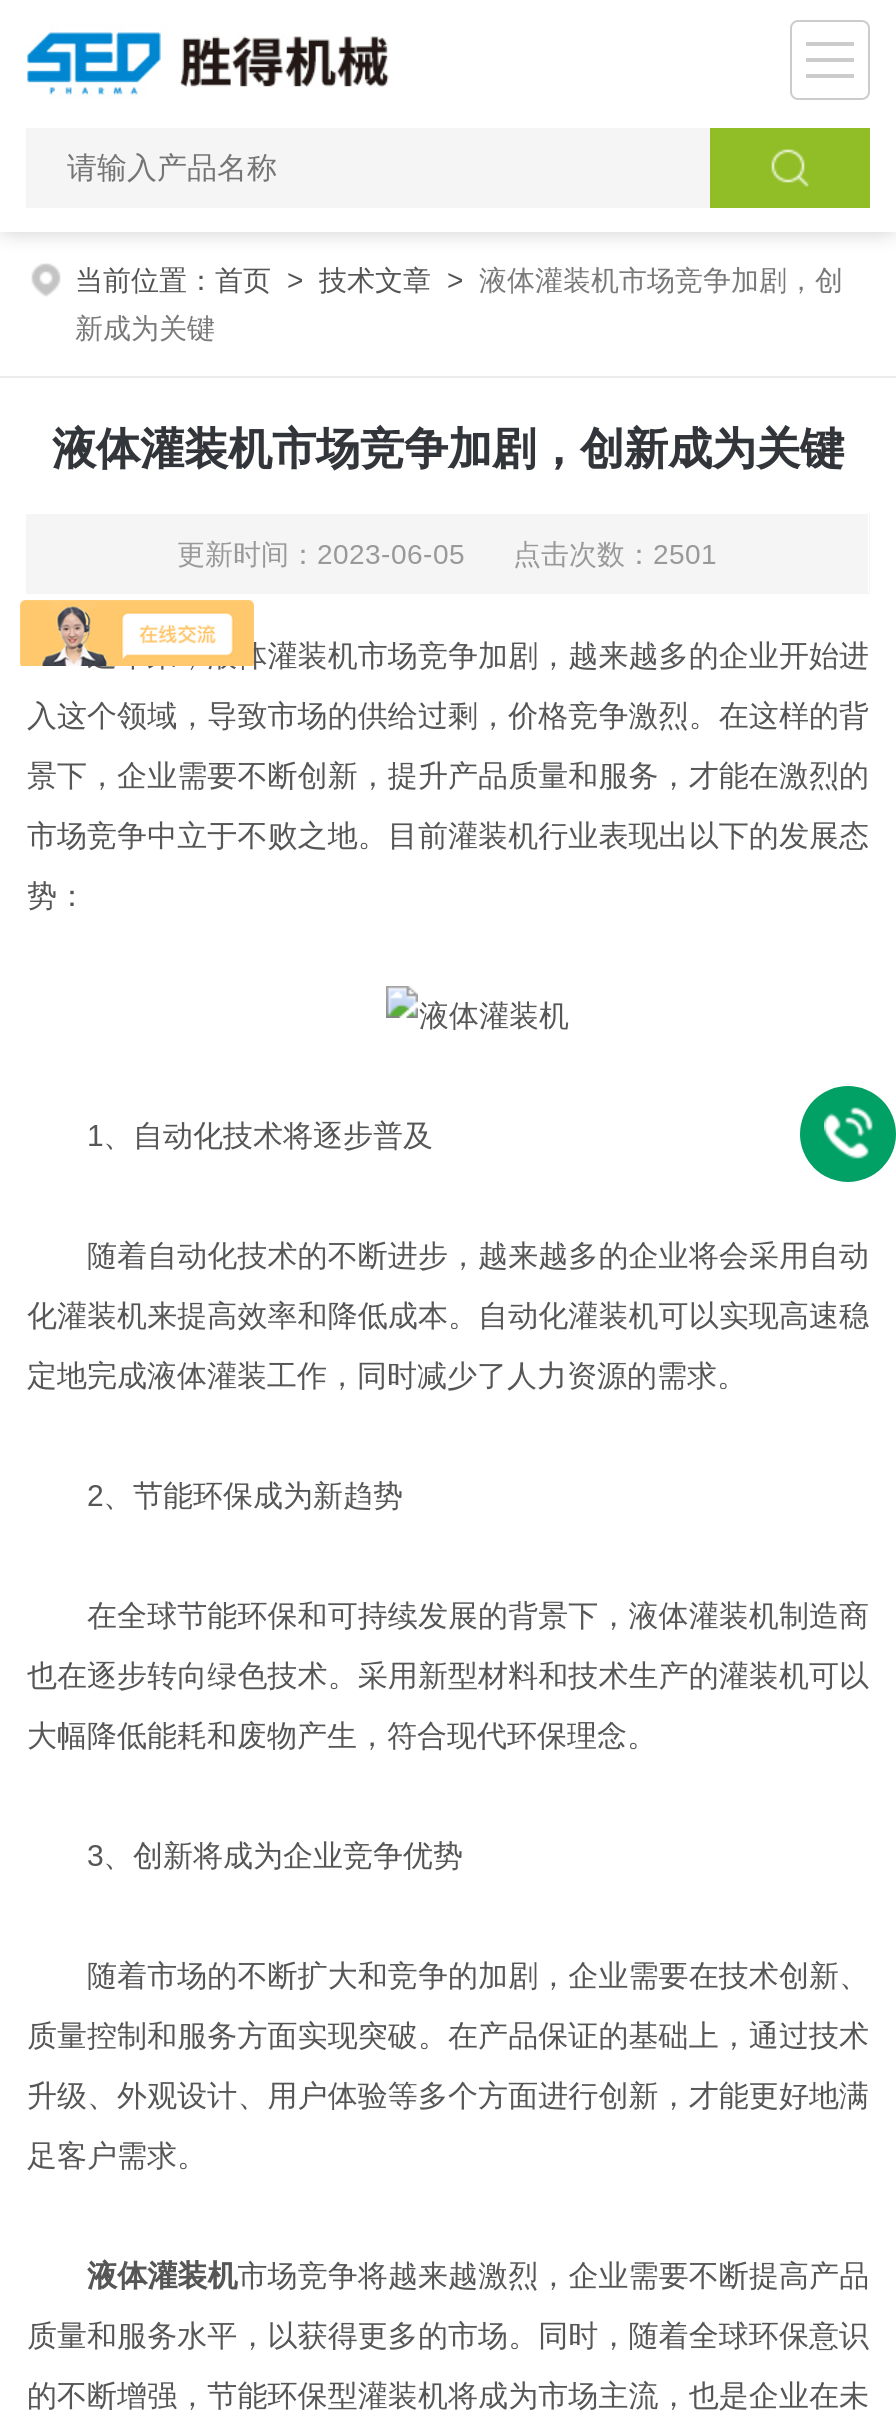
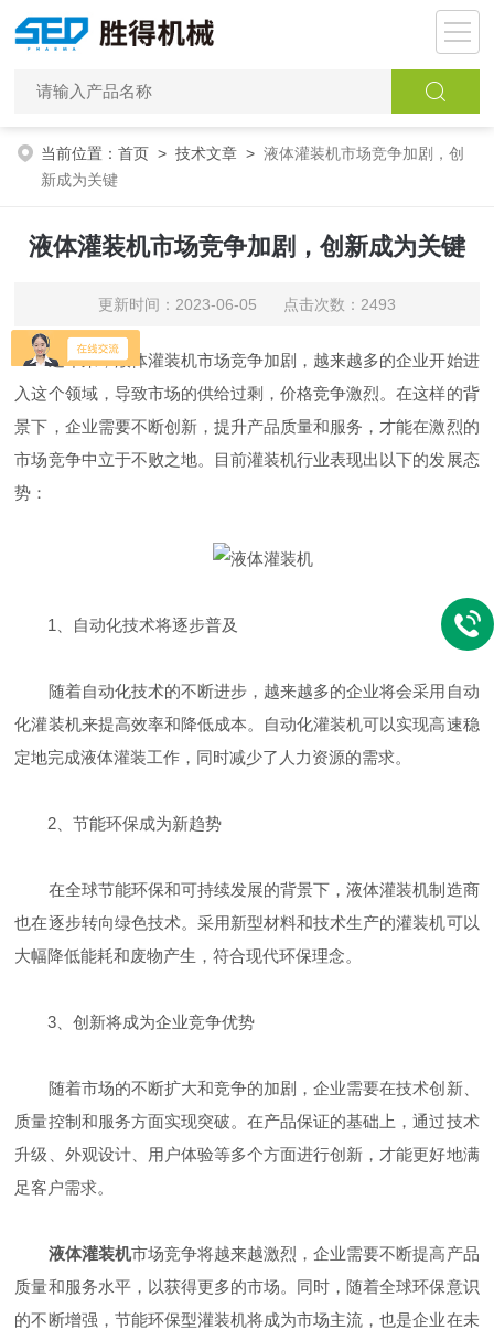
- 更新时间：2023-06-05 点击次数：2501
+ 更新时间：2023-06-05 点击次数：2493
